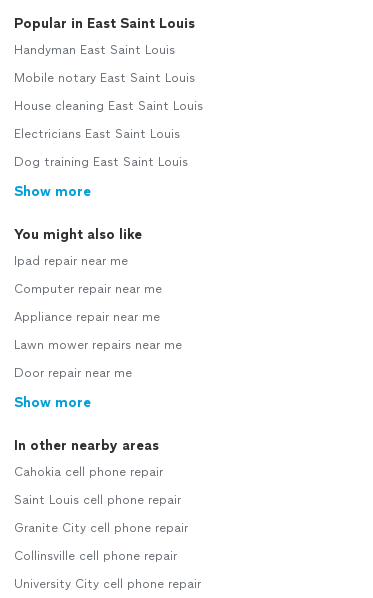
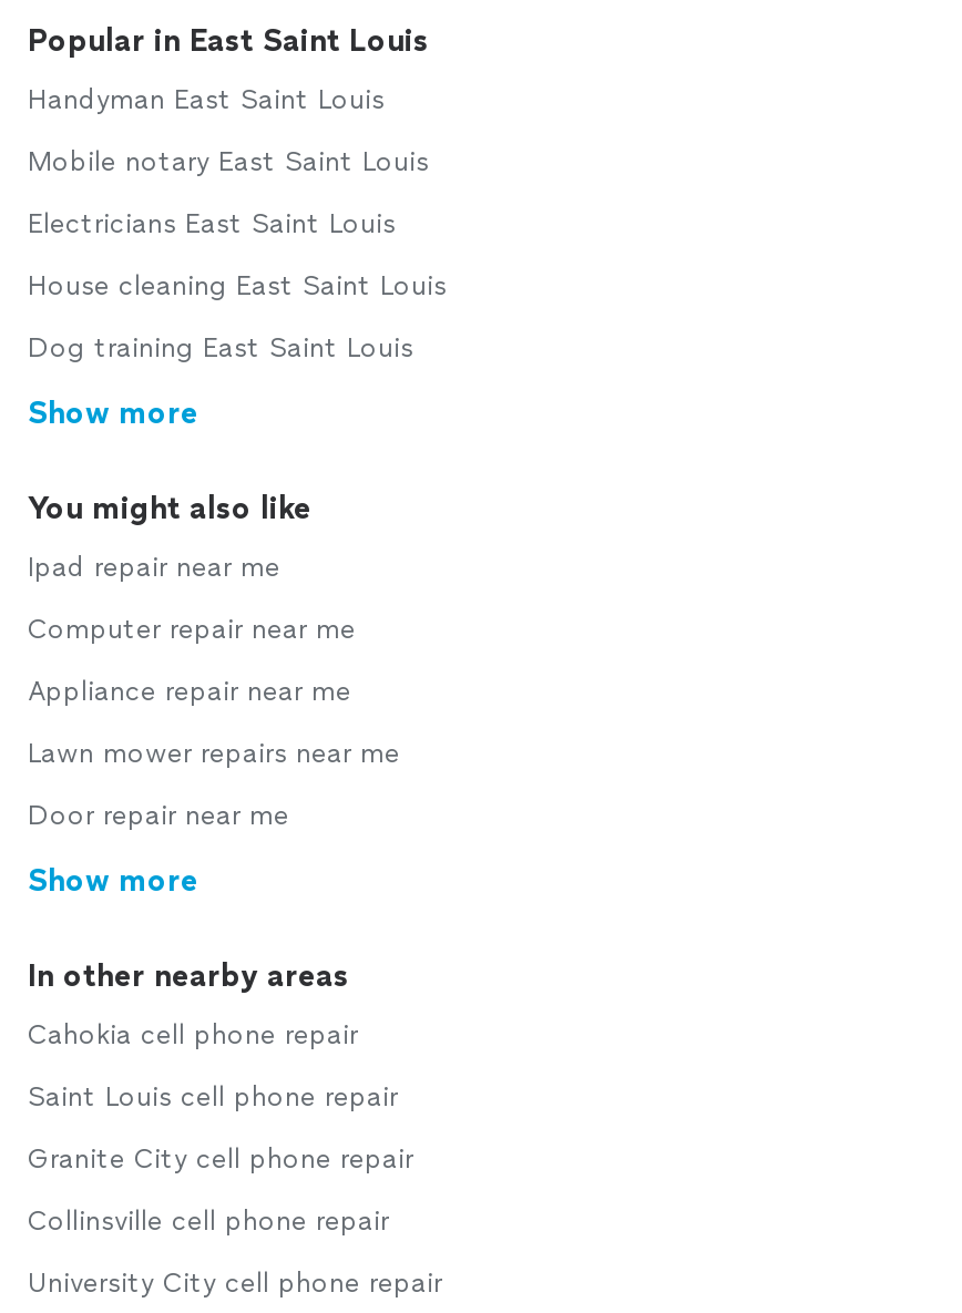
moved down: House cleaning East Saint Louis

moved up: Electricians East Saint Louis
